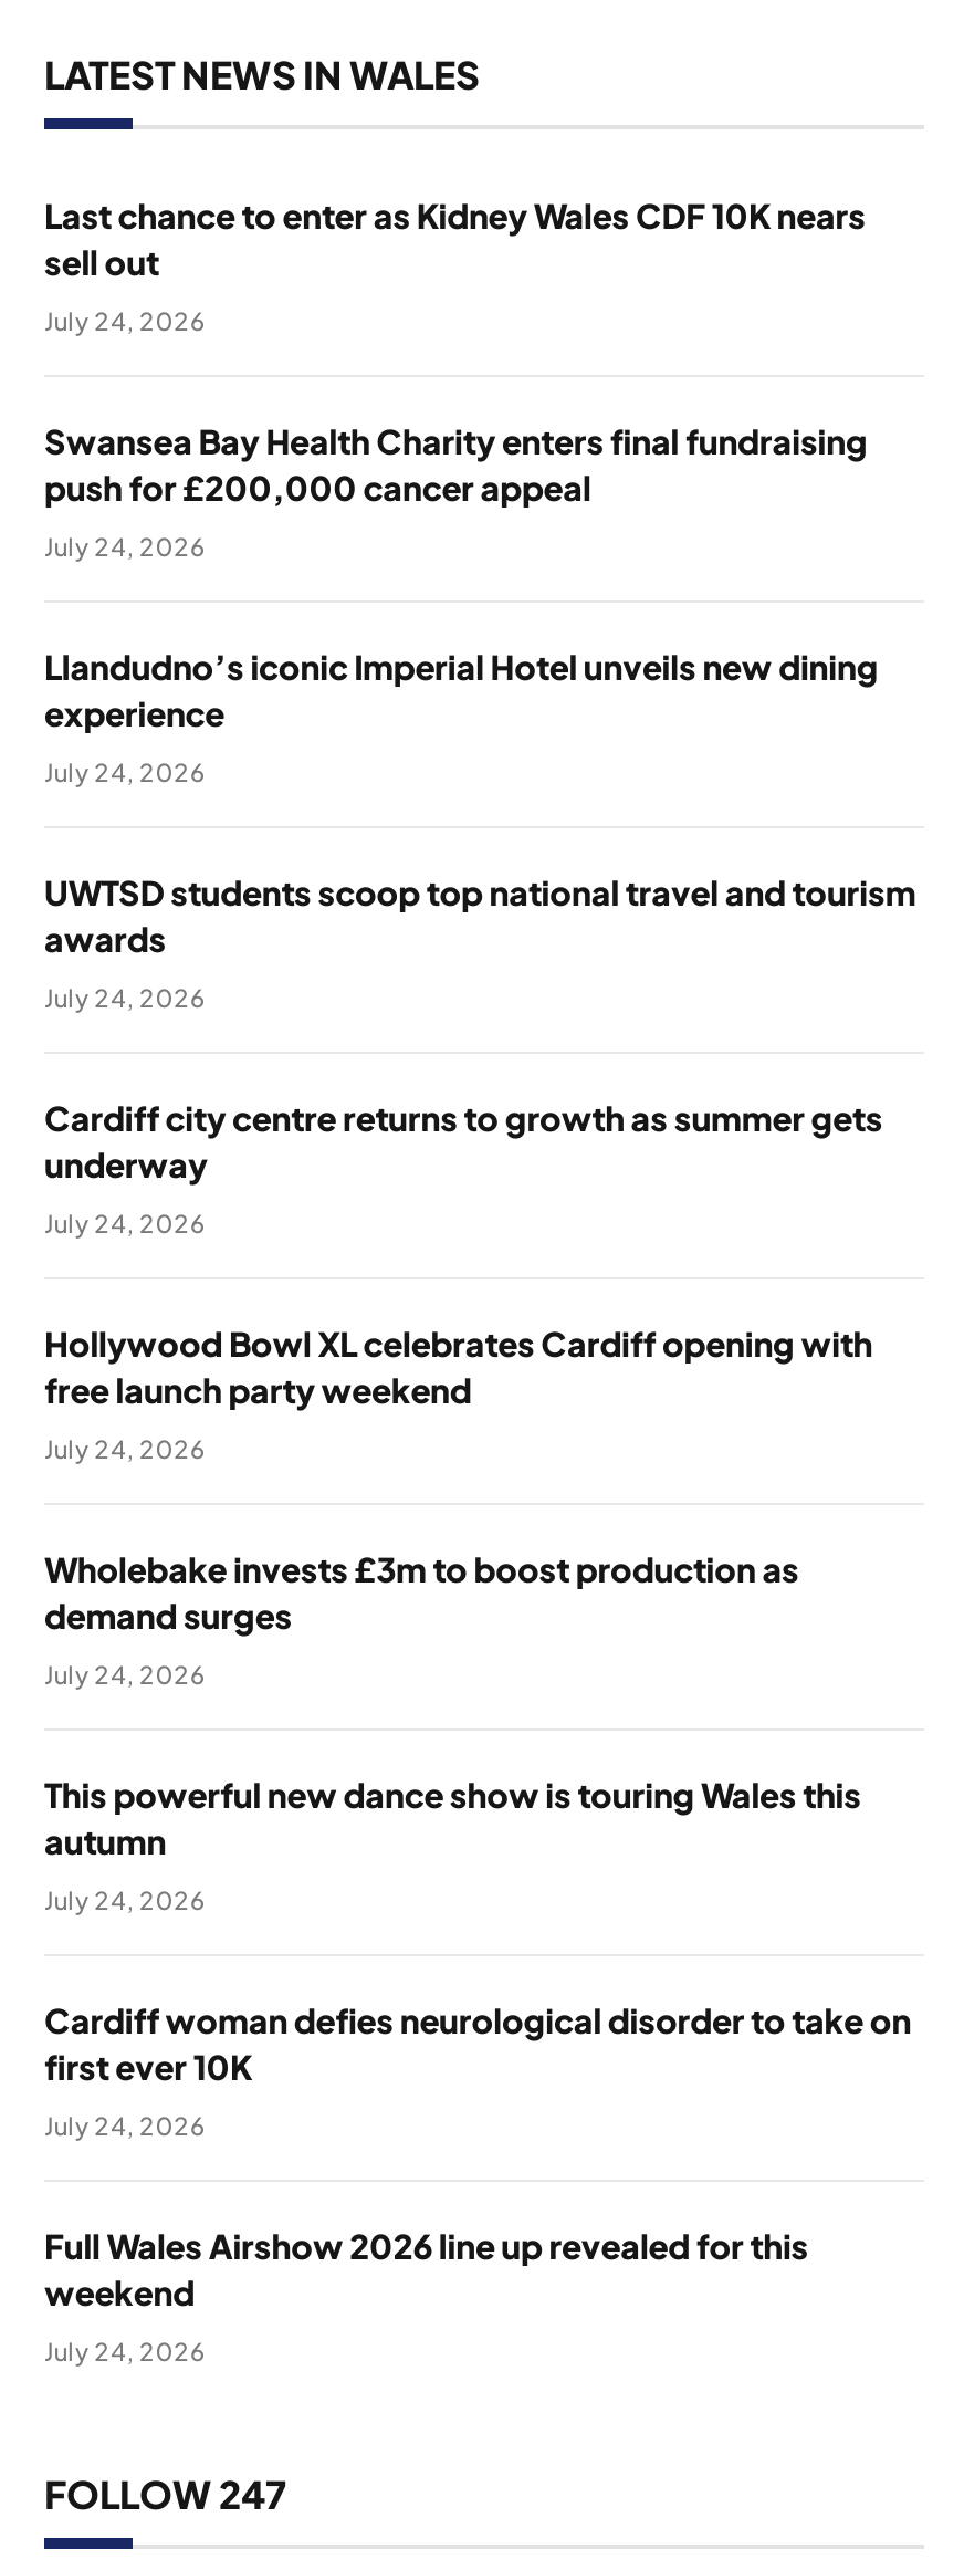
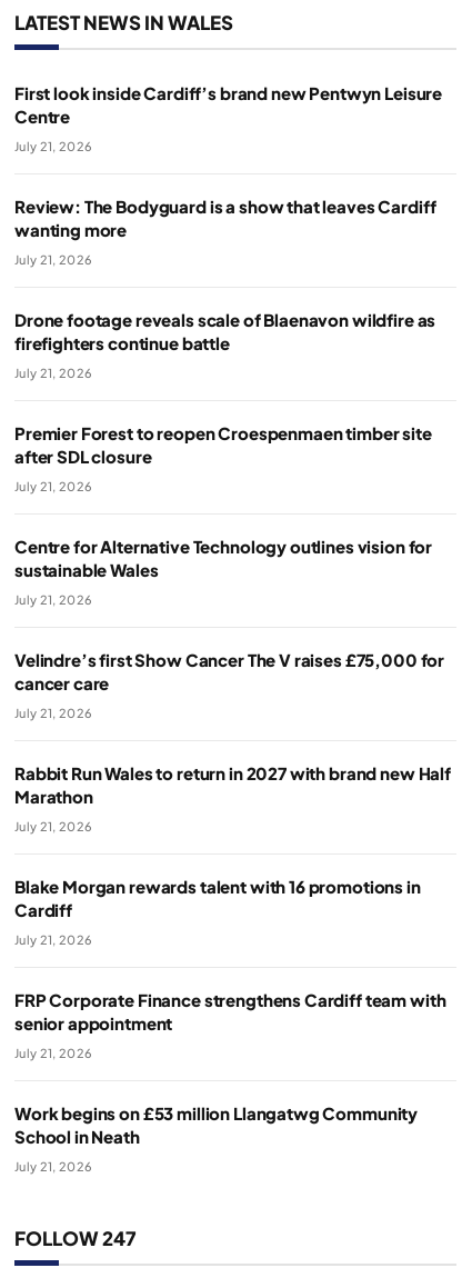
- Last chance to enter as Kidney Wales CDF 10K nears
- sell out
+ First look inside Cardiff’s brand new Pentwyn Leisure
+ Centre

- July 24, 2026
+ July 21, 2026

- Swansea Bay Health Charity enters final fundraising
- push for £200,000 cancer appeal
+ Review: The Bodyguard is a show that leaves Cardiff
+ wanting more

- July 24, 2026
+ July 21, 2026

- Llandudno’s iconic Imperial Hotel unveils new dining
- experience
+ Drone footage reveals scale of Blaenavon wildfire as
+ firefighters continue battle

- July 24, 2026
+ July 21, 2026

- UWTSD students scoop top national travel and tourism
- awards
+ Premier Forest to reopen Croespenmaen timber site
+ after SDL closure

- July 24, 2026
+ July 21, 2026

- Cardiff city centre returns to growth as summer gets
- underway
+ Centre for Alternative Technology outlines vision for
+ sustainable Wales

- July 24, 2026
+ July 21, 2026

- Hollywood Bowl XL celebrates Cardiff opening with
- free launch party weekend
+ Velindre’s first Show Cancer The V raises £75,000 for
+ cancer care

- July 24, 2026
+ July 21, 2026

- Wholebake invests £3m to boost production as
- demand surges
+ Rabbit Run Wales to return in 2027 with brand new Half
+ Marathon

- July 24, 2026
+ July 21, 2026

- This powerful new dance show is touring Wales this
- autumn
+ Blake Morgan rewards talent with 16 promotions in
+ Cardiff

- July 24, 2026
+ July 21, 2026

- Cardiff woman defies neurological disorder to take on
- first ever 10K
+ FRP Corporate Finance strengthens Cardiff team with
+ senior appointment

- July 24, 2026
+ July 21, 2026

- Full Wales Airshow 2026 line up revealed for this
- weekend
+ Work begins on £53 million Llangatwg Community
+ School in Neath

- July 24, 2026
+ July 21, 2026
